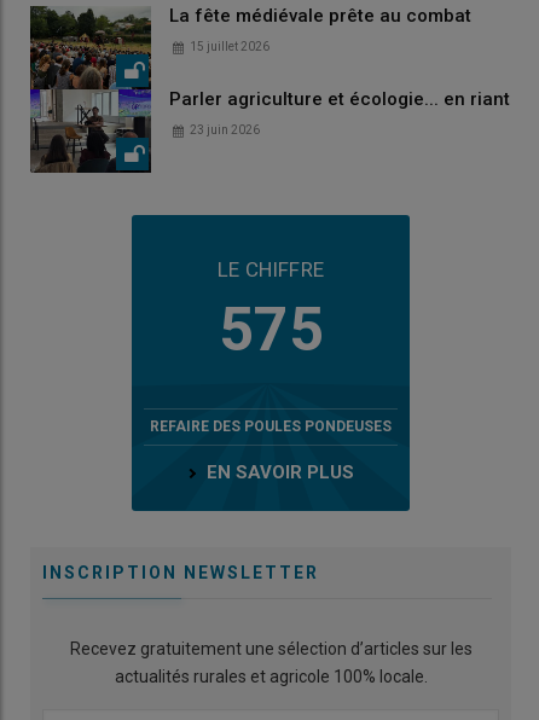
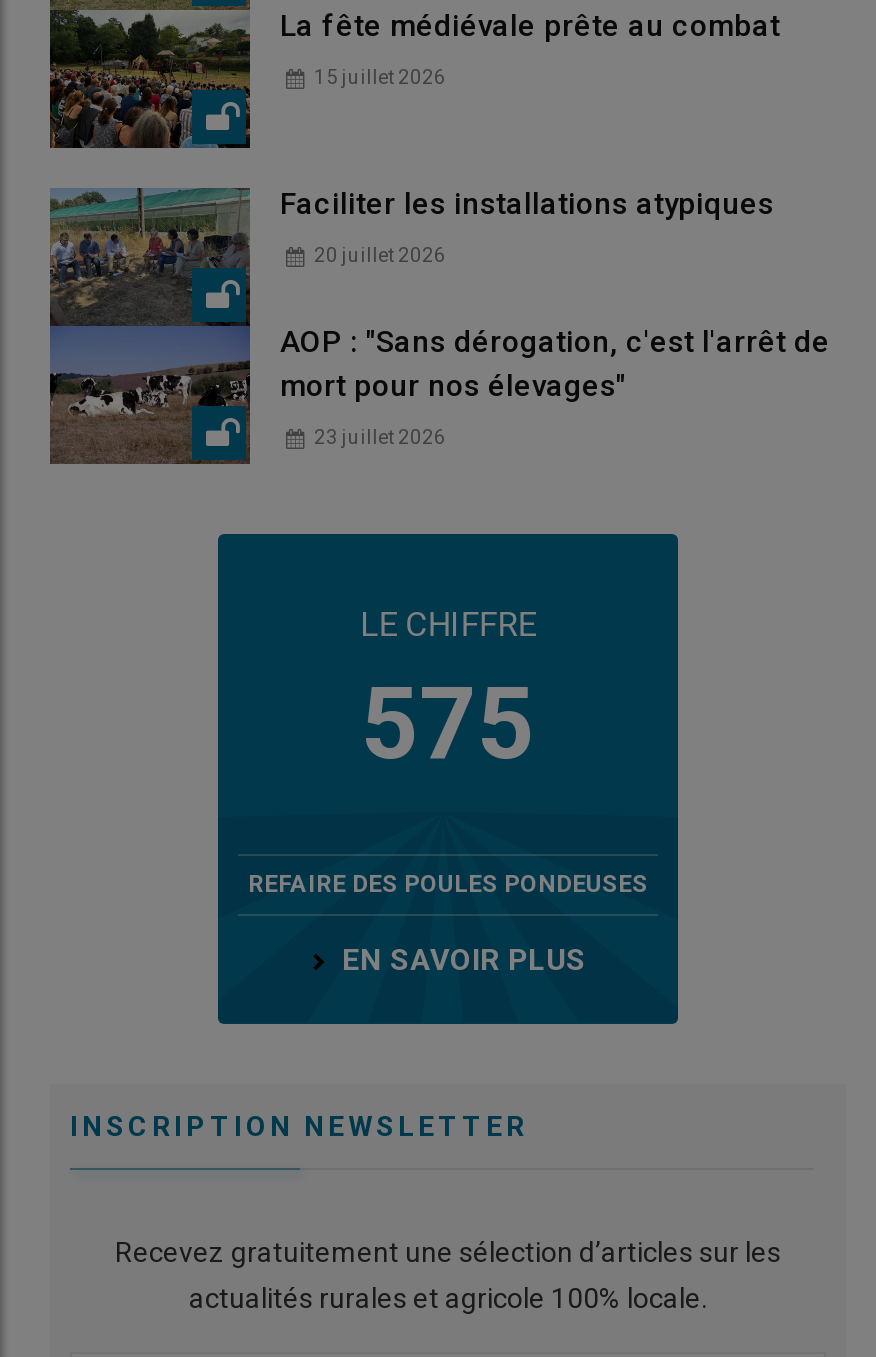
- [image]
- Parler agriculture et écologie... en riant
- 23 juin 2026
+ [image]
+ Faciliter les installations atypiques
+ 20 juillet 2026
+ AOP : "Sans dérogation, c'est l'arrêt de
+ mort pour nos élevages"
+ 23 juillet 2026
